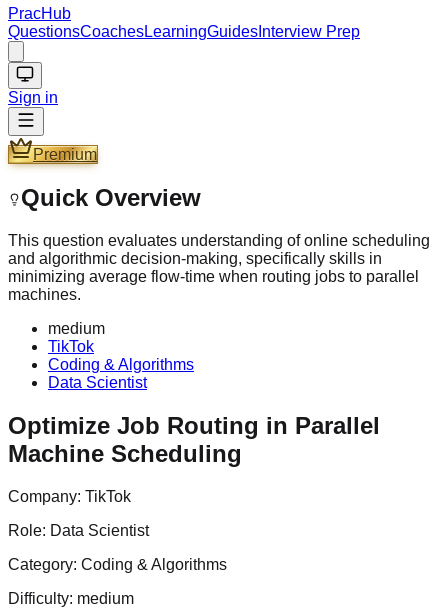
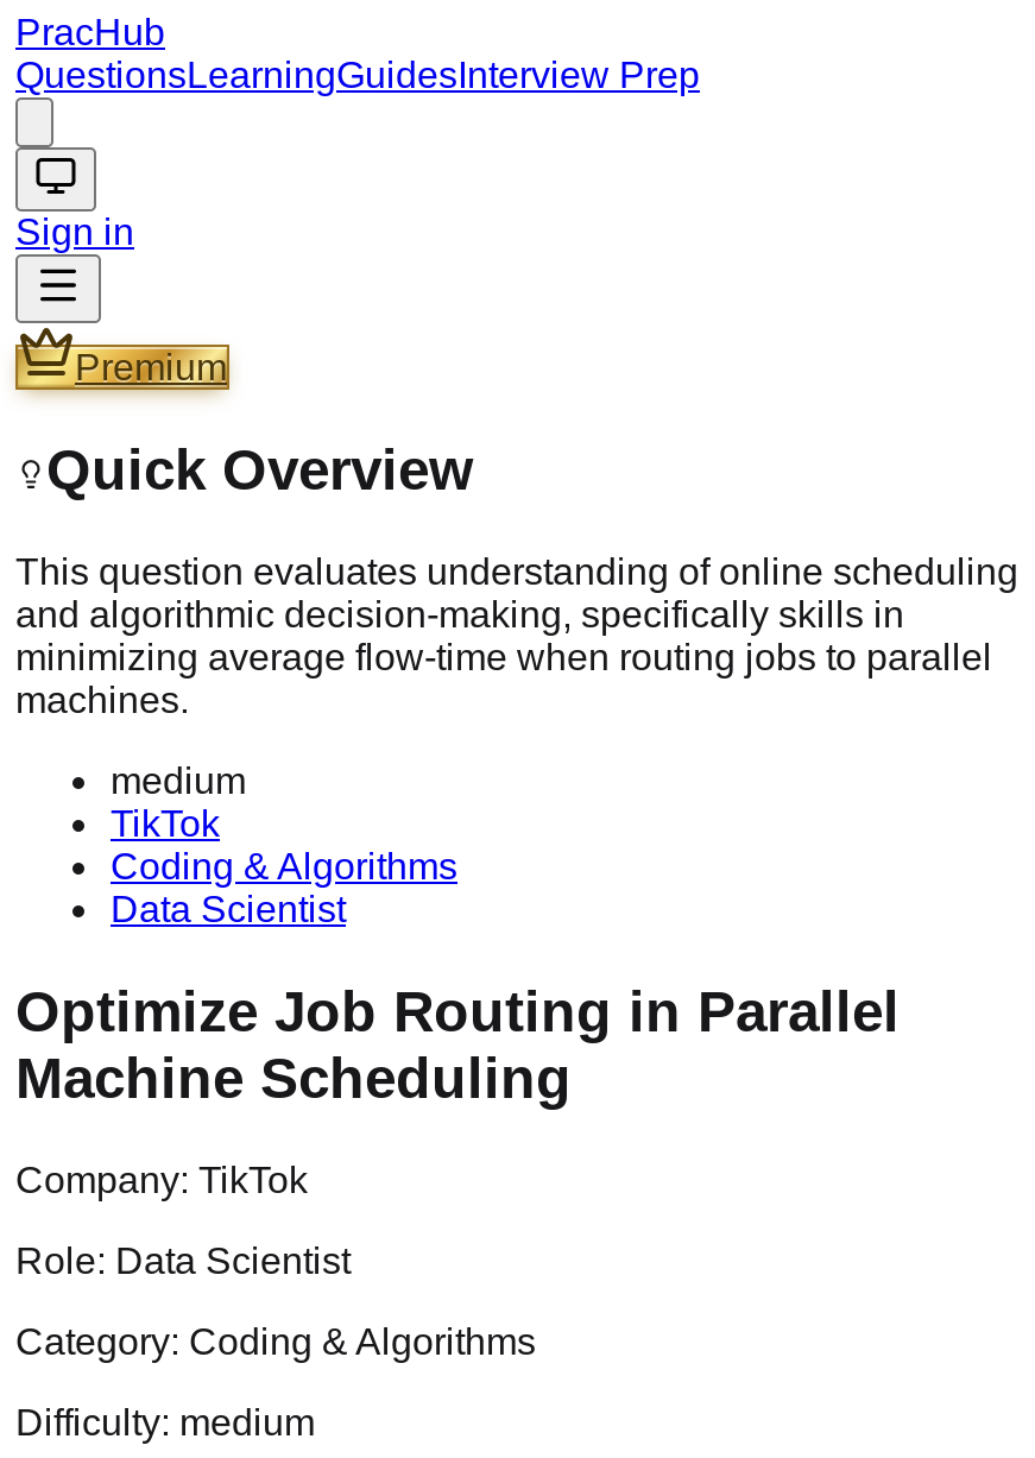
- QuestionsCoachesLearningGuidesInterview Prep
+ QuestionsLearningGuidesInterview Prep
